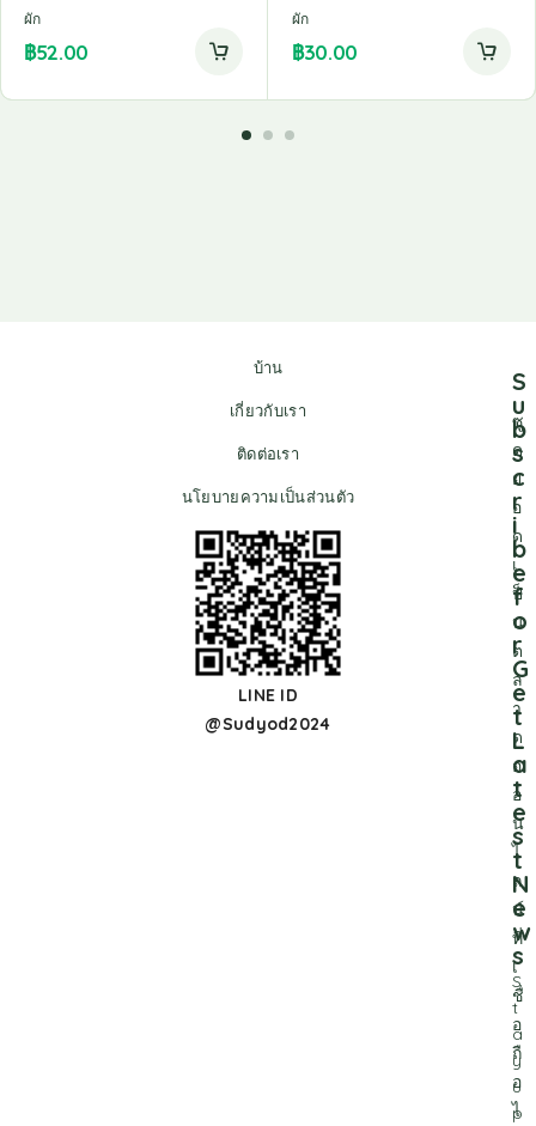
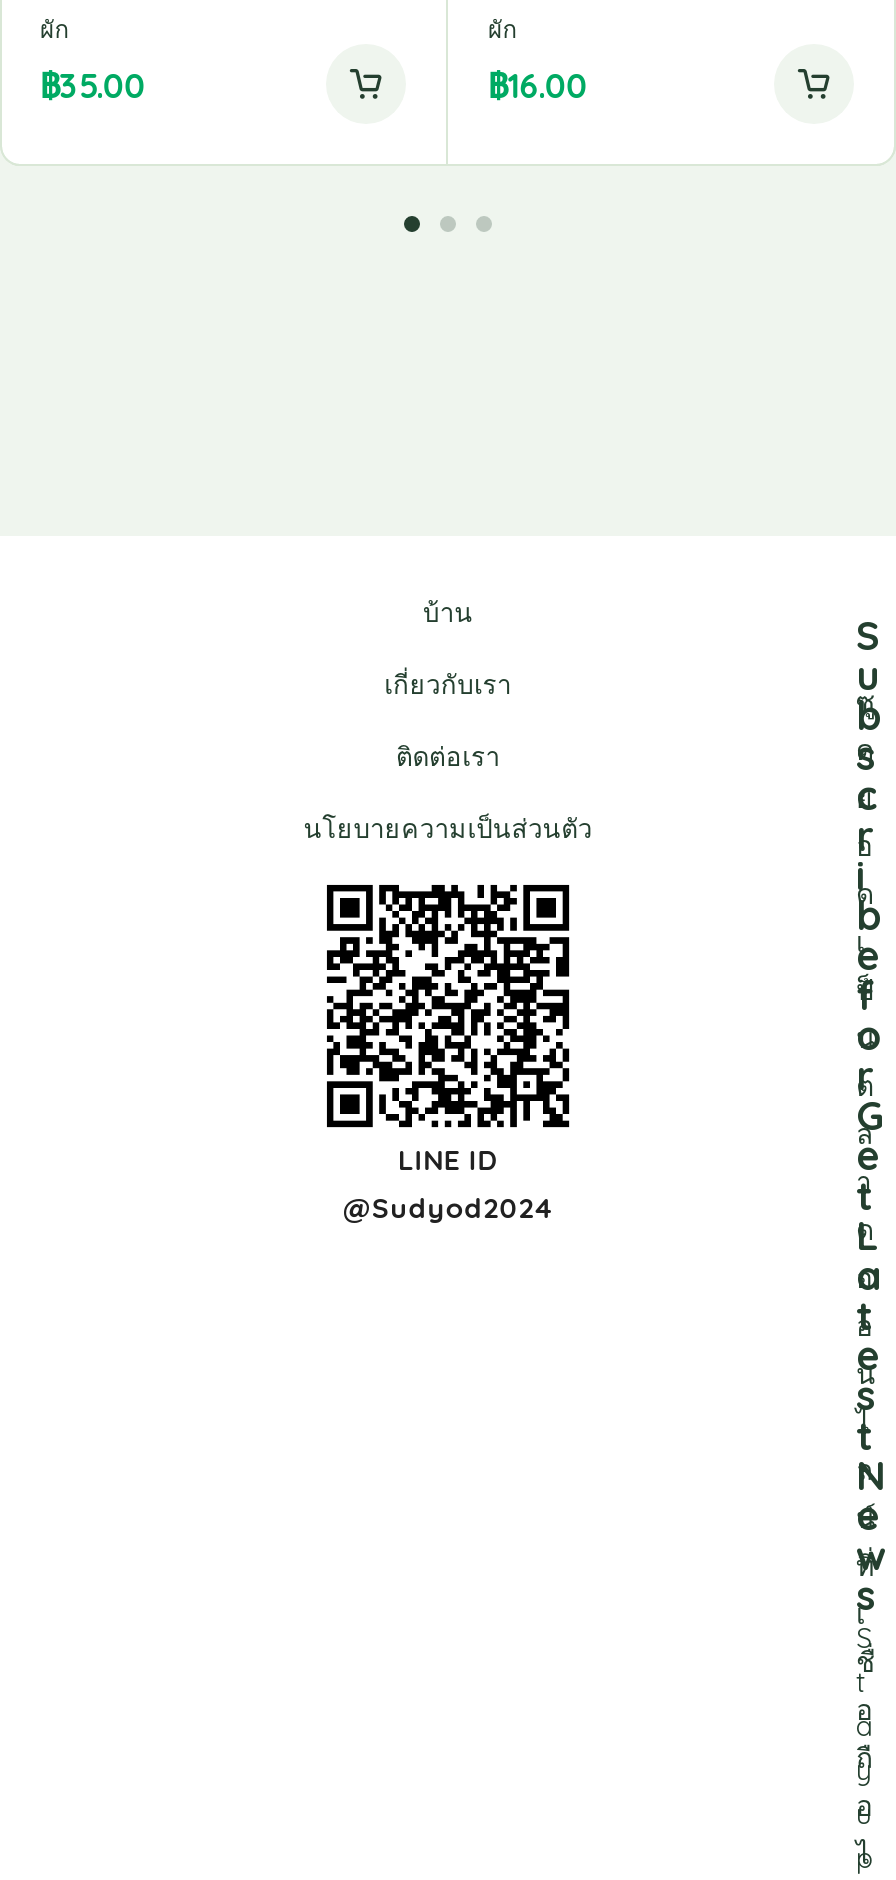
- ฿52.00
+ ฿35.00

- ฿30.00
+ ฿16.00
